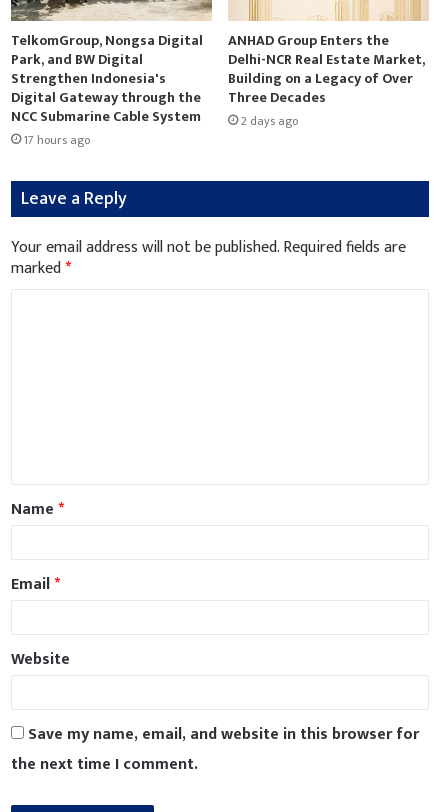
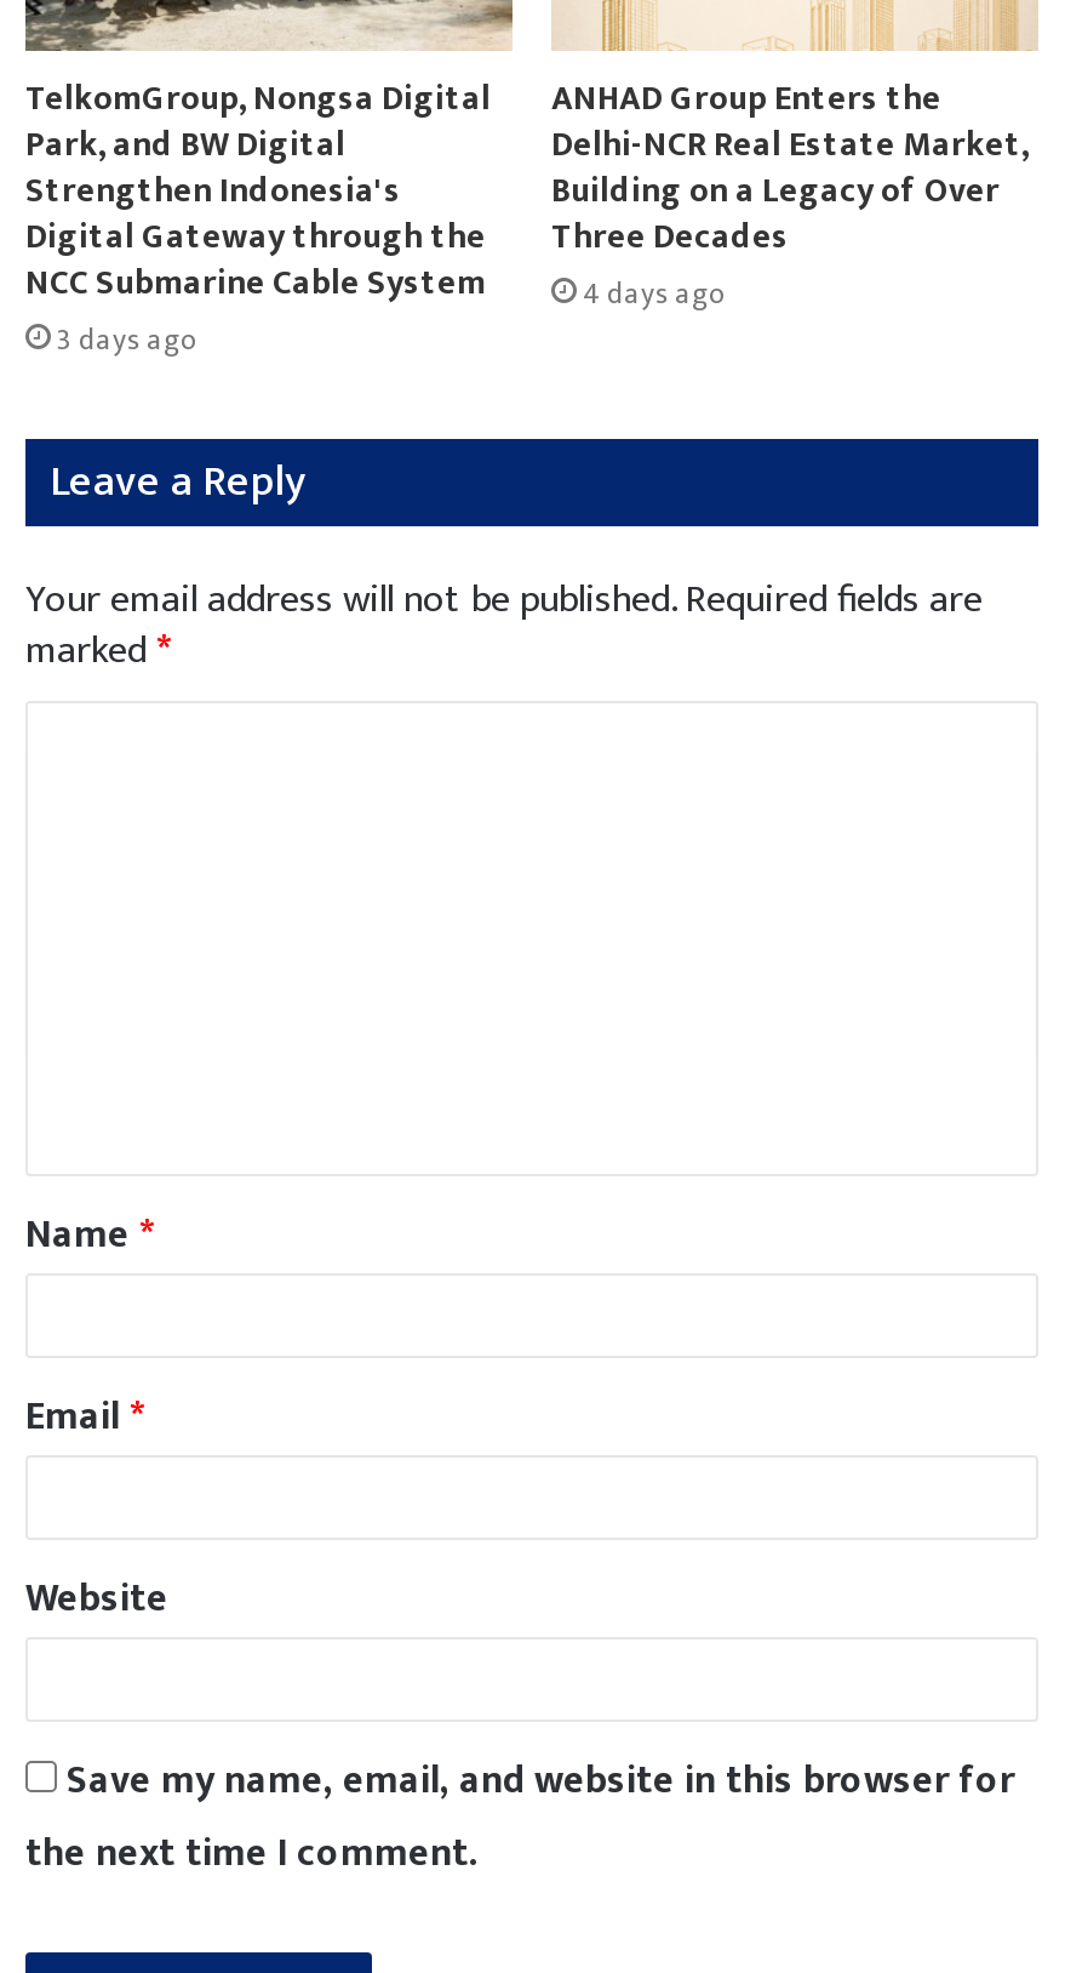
- NCC Submarine Cable System 2 days ago
+ NCC Submarine Cable System 4 days ago

- 17 hours ago
+ 3 days ago
